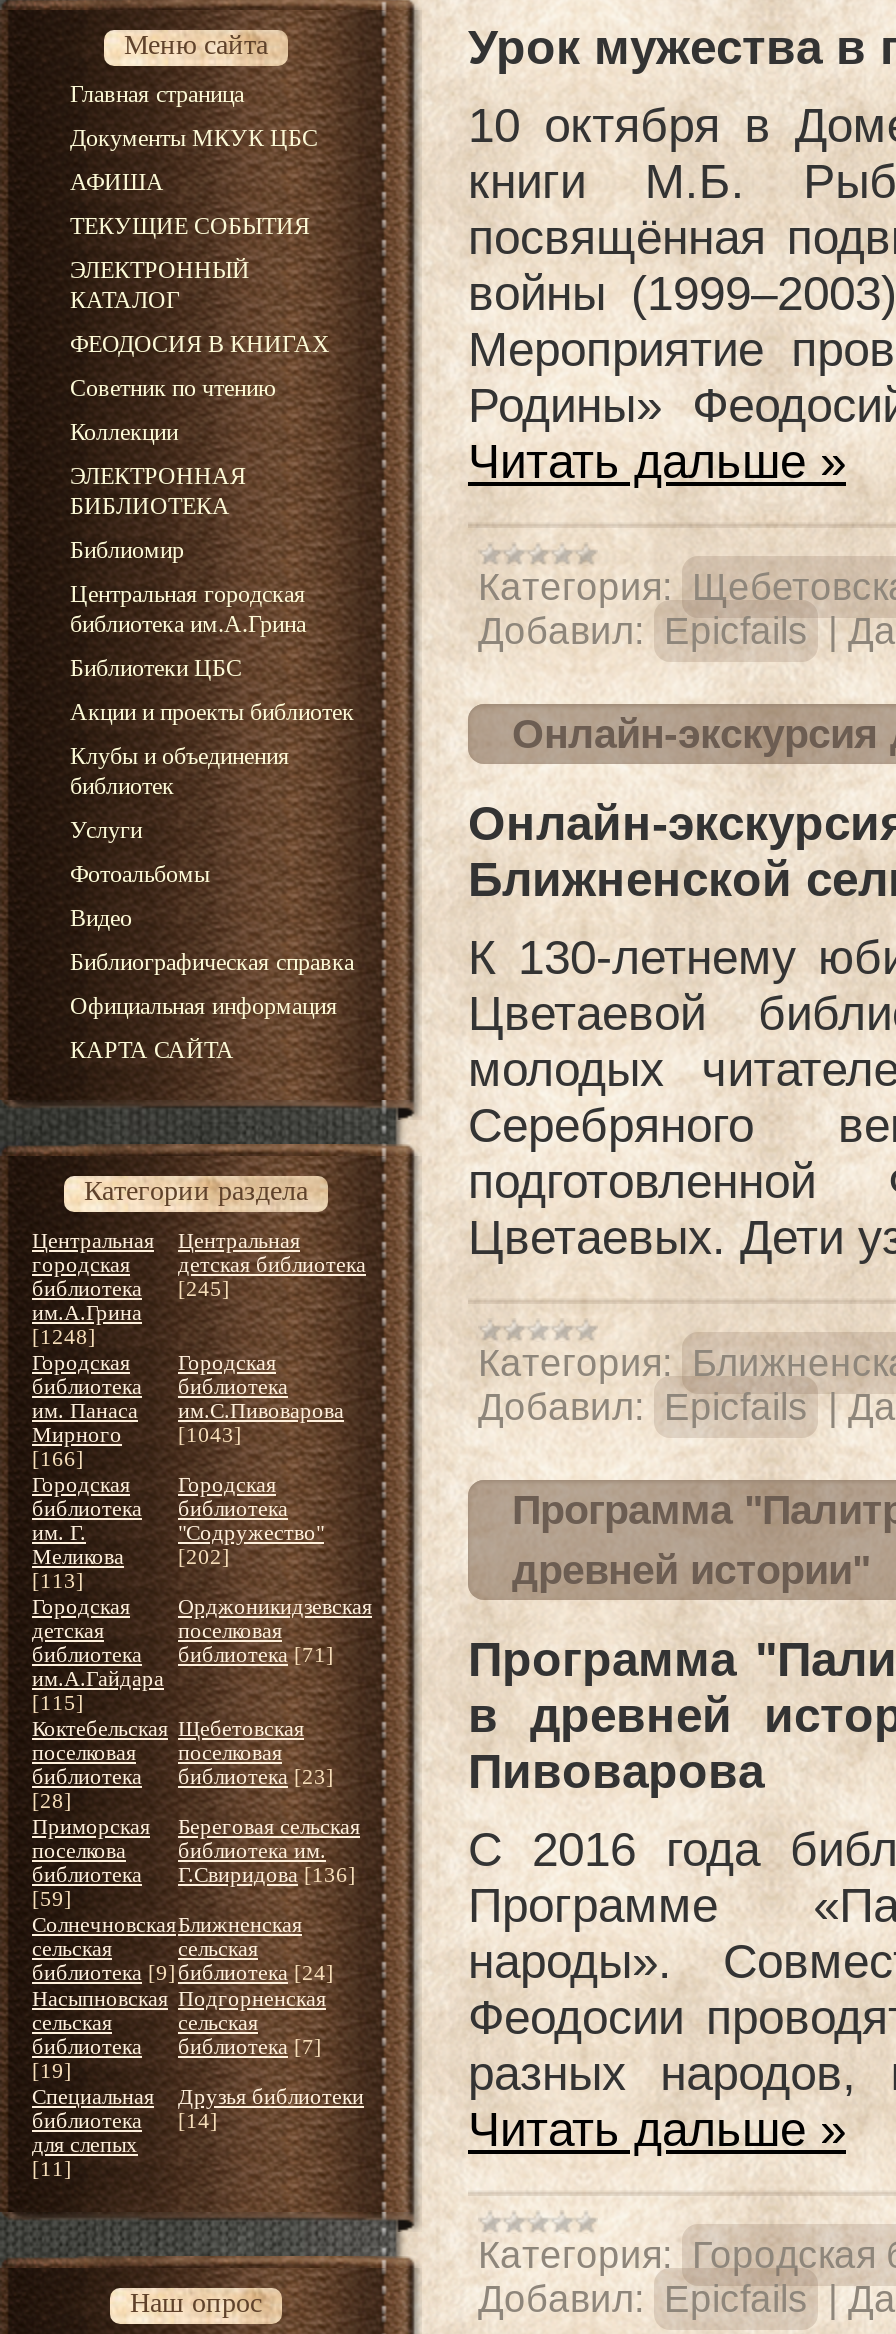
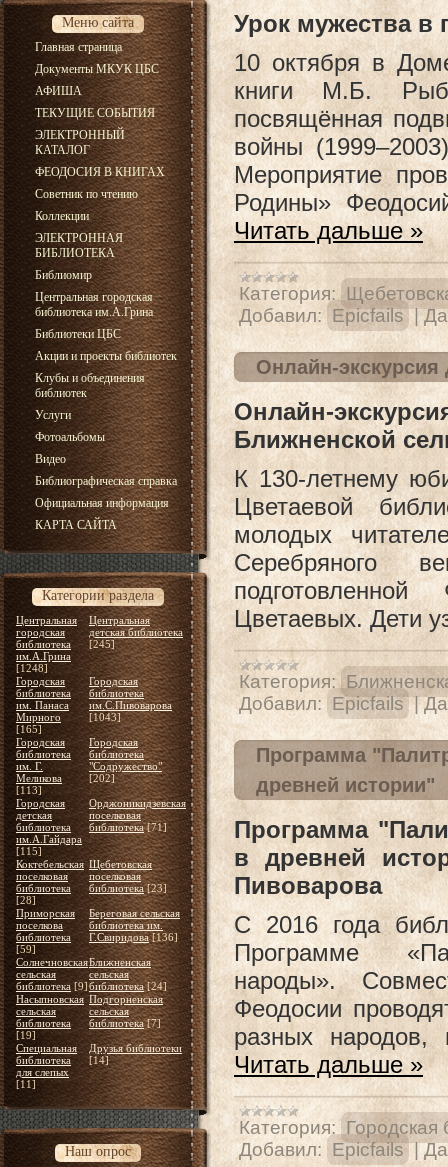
- [166]
+ [165]
